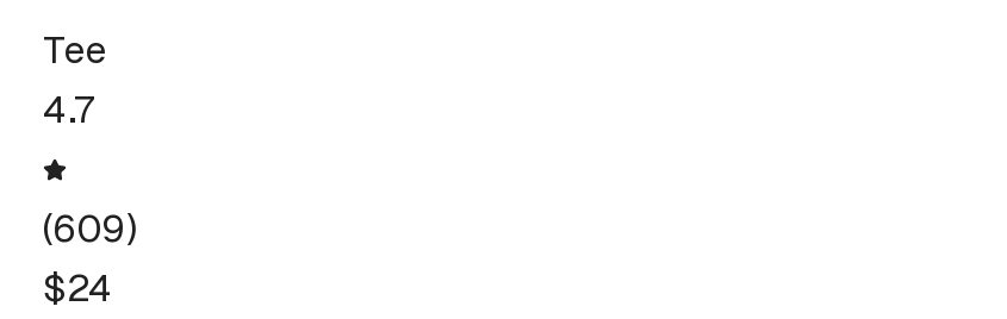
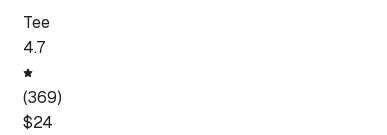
- (609)
+ (369)
